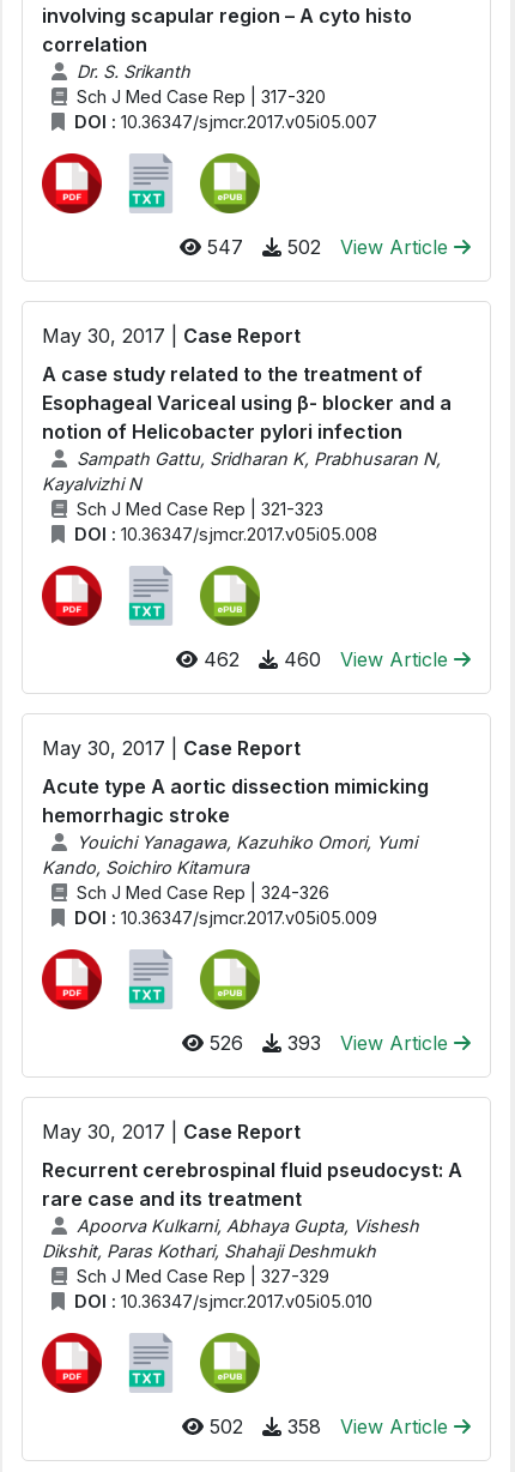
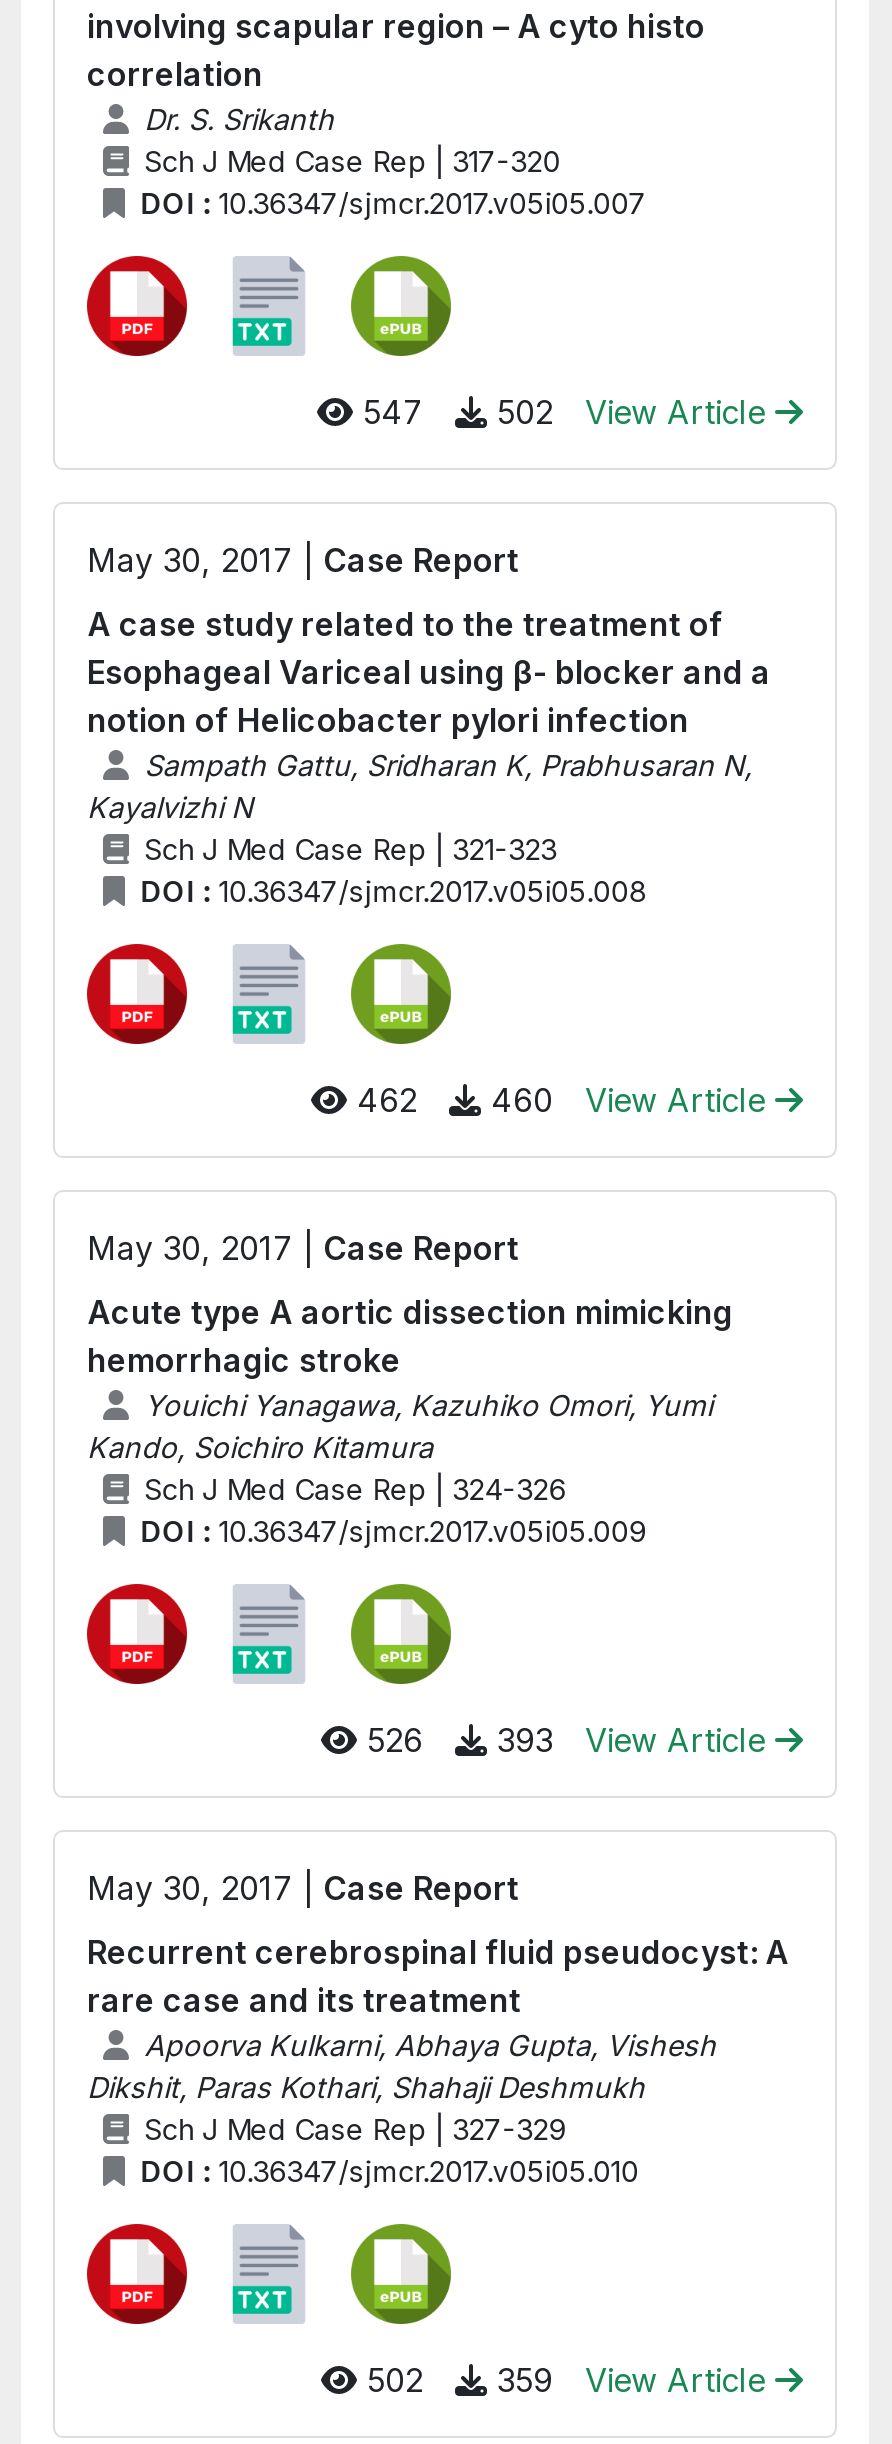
- 502 358 View Article
+ 502 359 View Article
